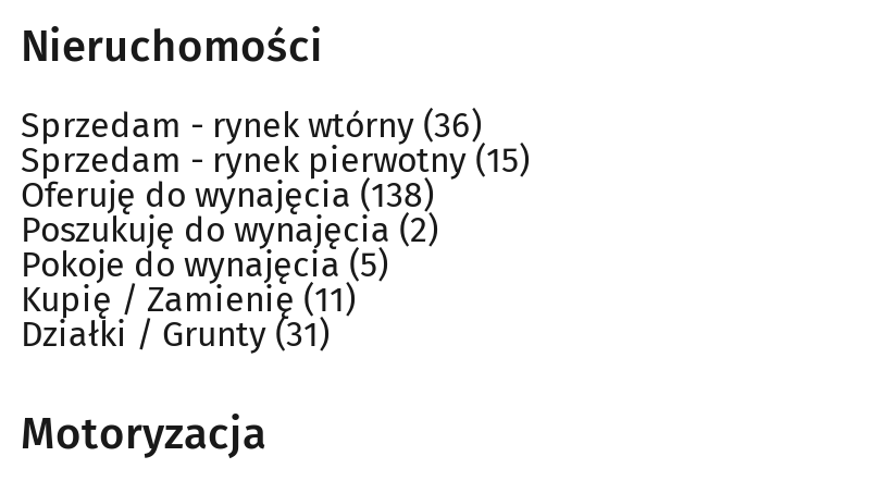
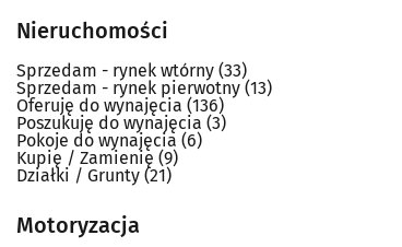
- Sprzedam - rynek wtórny (36)
+ Sprzedam - rynek wtórny (33)

- Sprzedam - rynek pierwotny(15)
+ Sprzedam - rynek pierwotny(13)

- Oferuję do wynajęcia (138)
+ Oferuję do wynajęcia (136)

- Poszukuję do wynajęcia (2)
+ Poszukuję do wynajęcia (3)

- Pokoje do wynajęcia (5)
+ Pokoje do wynajęcia (6)

- Kupię / Zamienię (11)
+ Kupię / Zamienię (9)

- Działki / Grunty (31)
+ Działki / Grunty (21)
